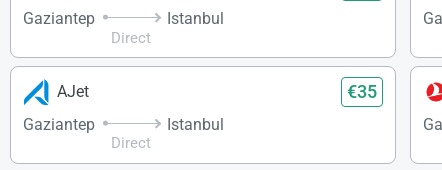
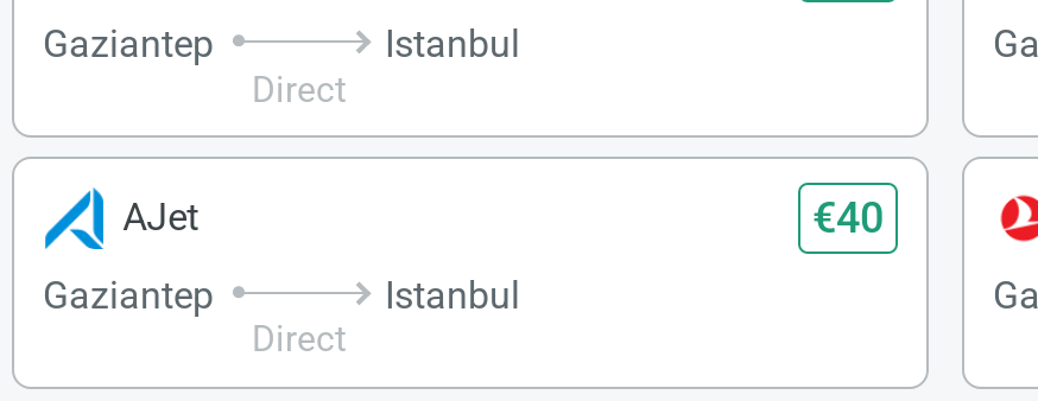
- €35
+ €40
